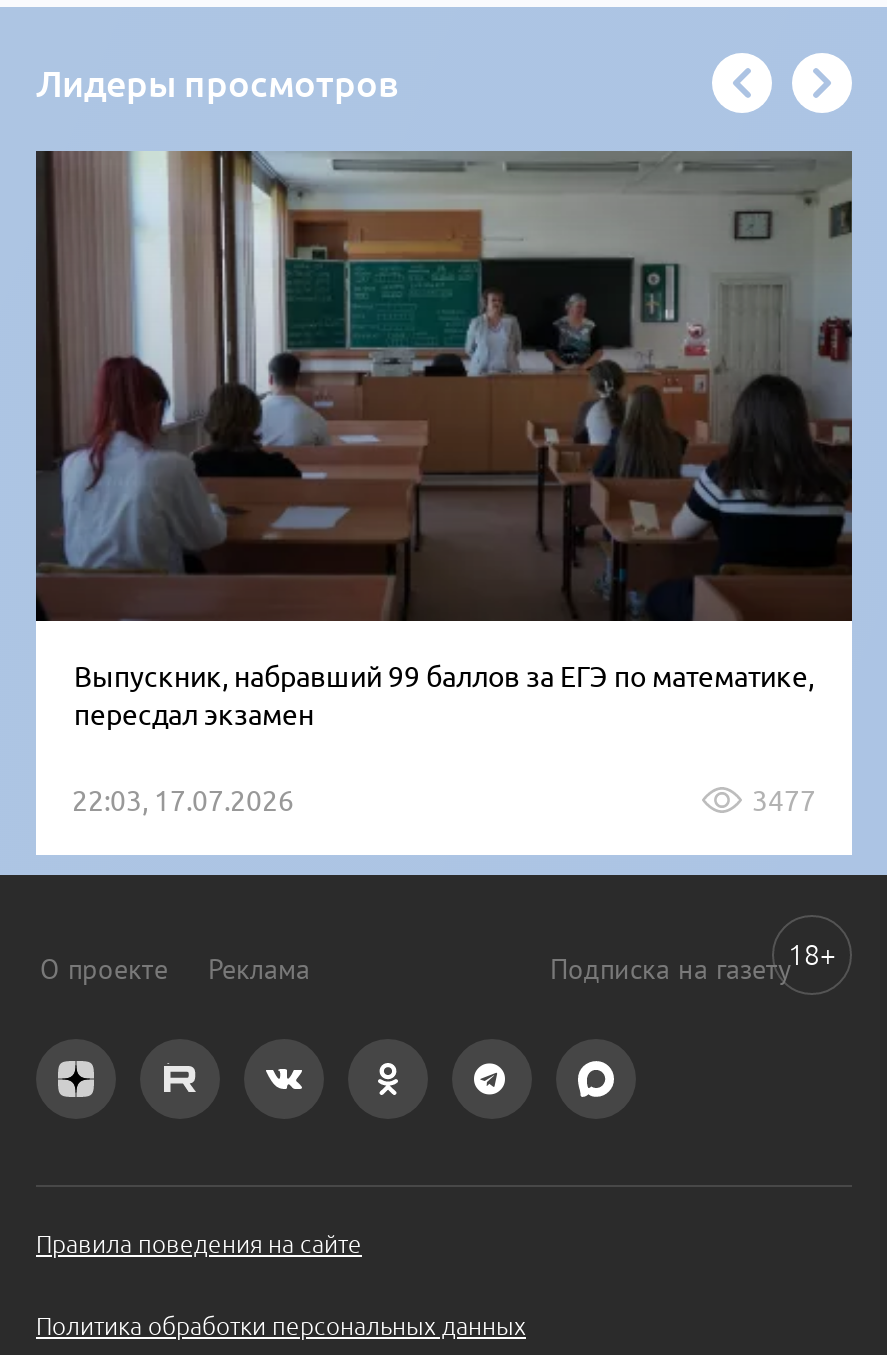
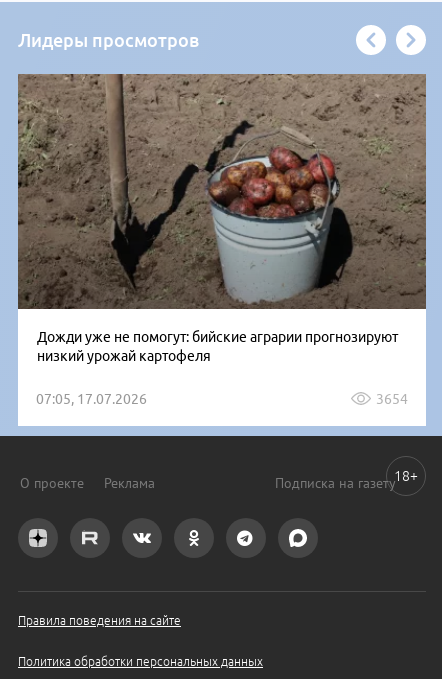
- [image]
- Выпускник, набравший 99 баллов за ЕГЭ по математике,
- пересдал экзамен
+ [image]
+ Дожди уже не помогут: бийские аграрии прогнозируют
+ низкий урожай картофеля

- 22:03, 17.07.2026
- 3477
+ 07:05, 17.07.2026
+ 3654
